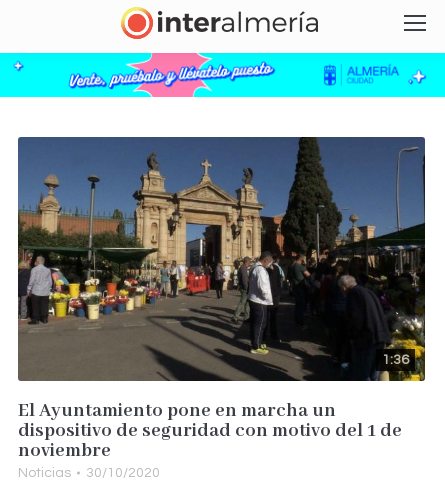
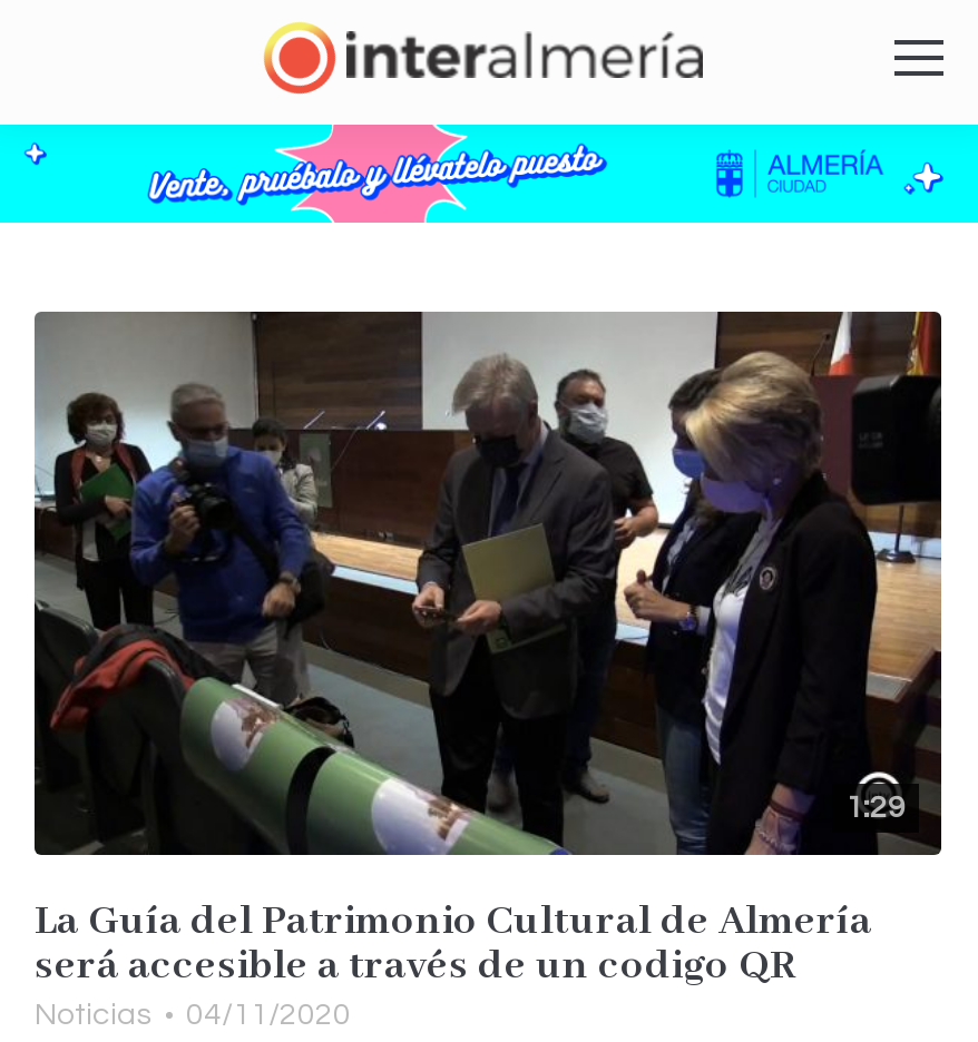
- [image]
- 1:36
+ [image]
+ 1:29

- El Ayuntamiento pone en marcha un
- dispositivo de seguridad con motivo del 1 de
- noviembre
+ La Guía del Patrimonio Cultural de Almería
+ será accesible a través de un codigo QR

- Noticias 30/10/2020
+ Noticias 04/11/2020
